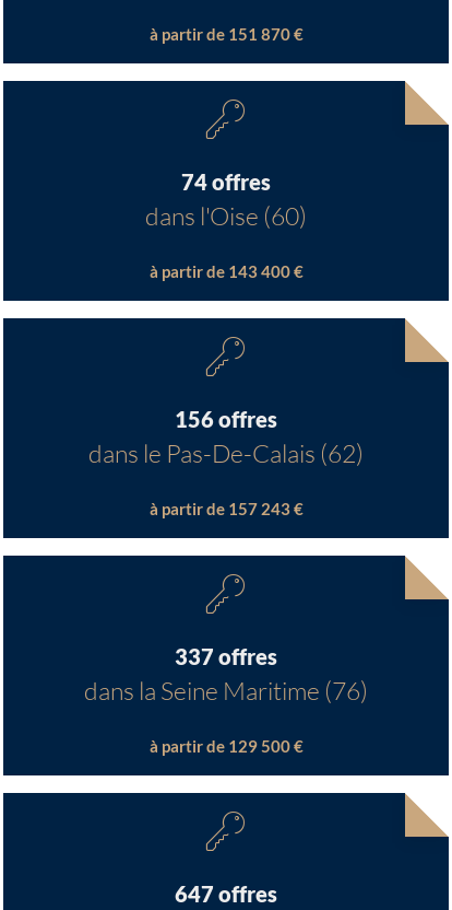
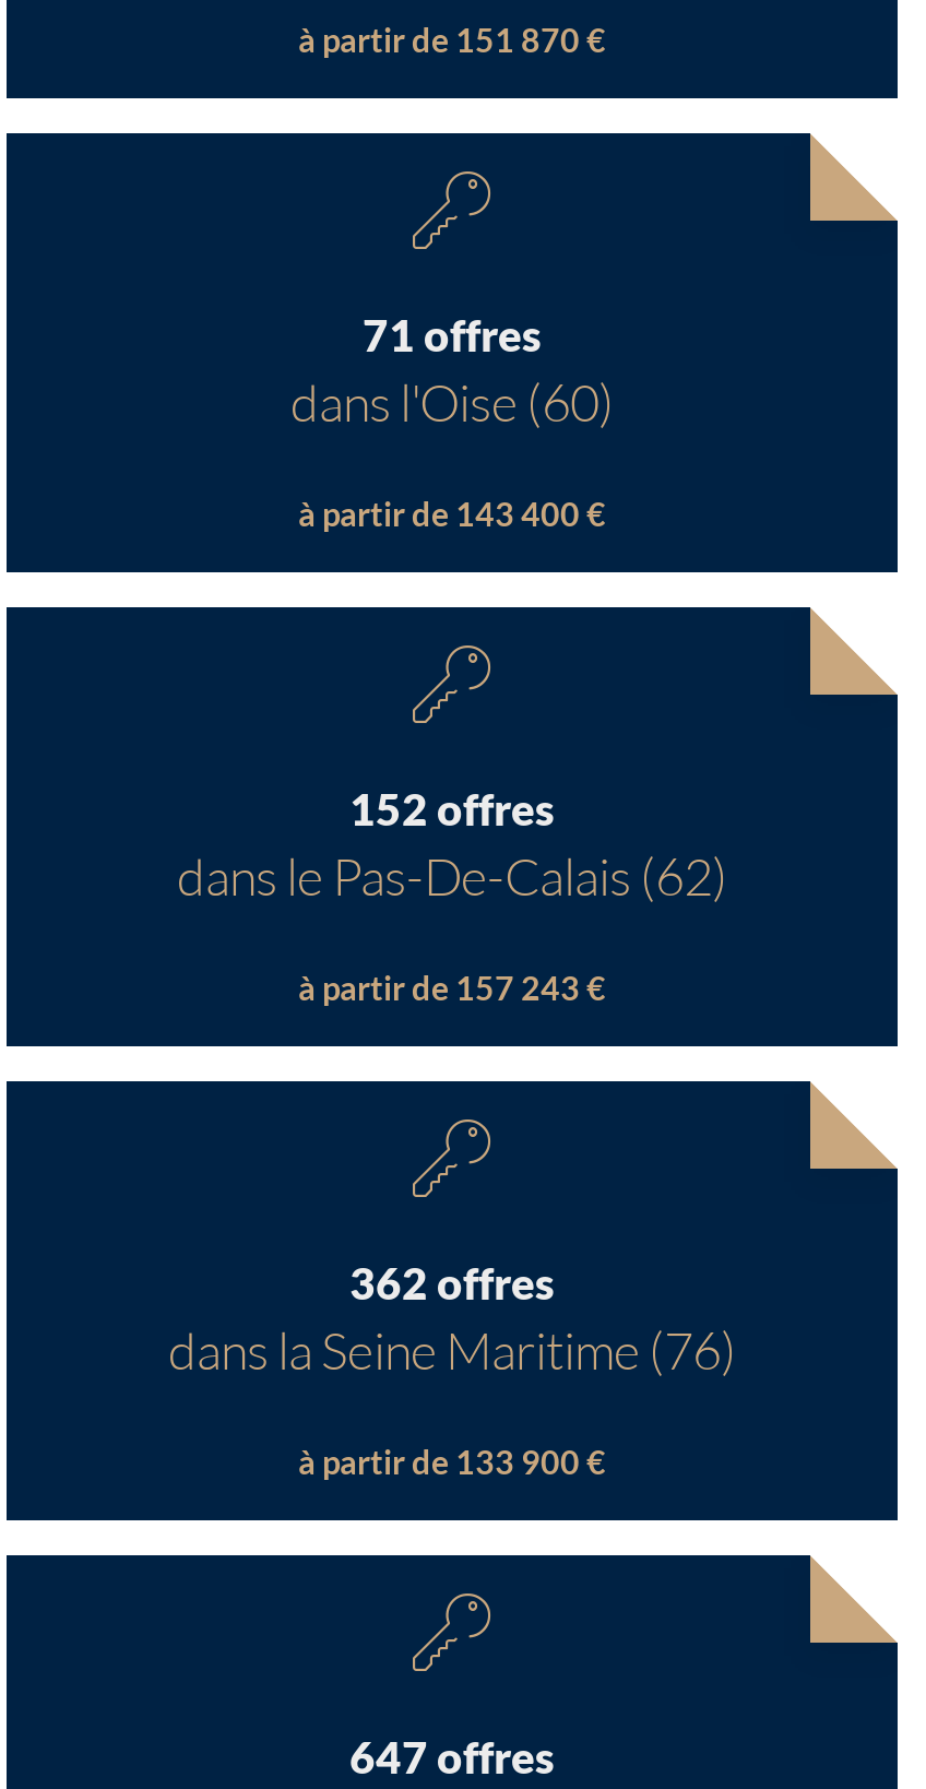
- 74 offres
+ 71 offres

- 156 offres
+ 152 offres

- 337 offres
+ 362 offres

- à partir de 129 500 €
+ à partir de 133 900 €
